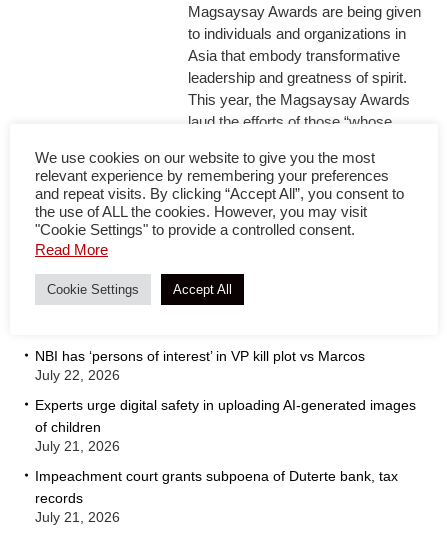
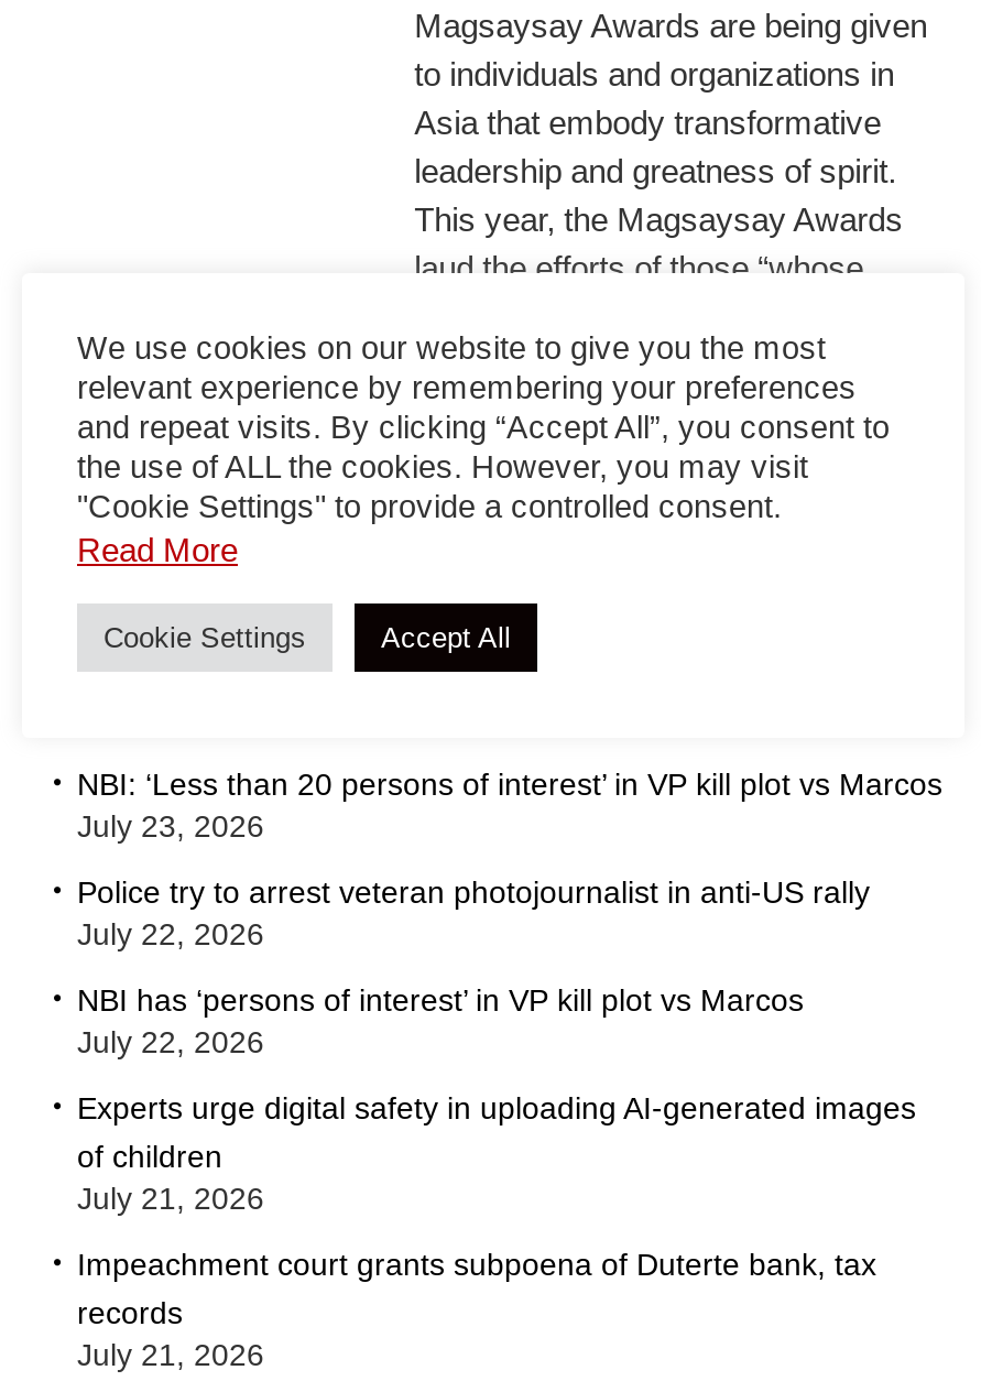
+ NBI: ‘Less than 20 persons of interest’ in VP kill plot vs Marcos
+ July 23, 2026
+ Police try to arrest veteran photojournalist in anti-US rally
+ July 22, 2026
